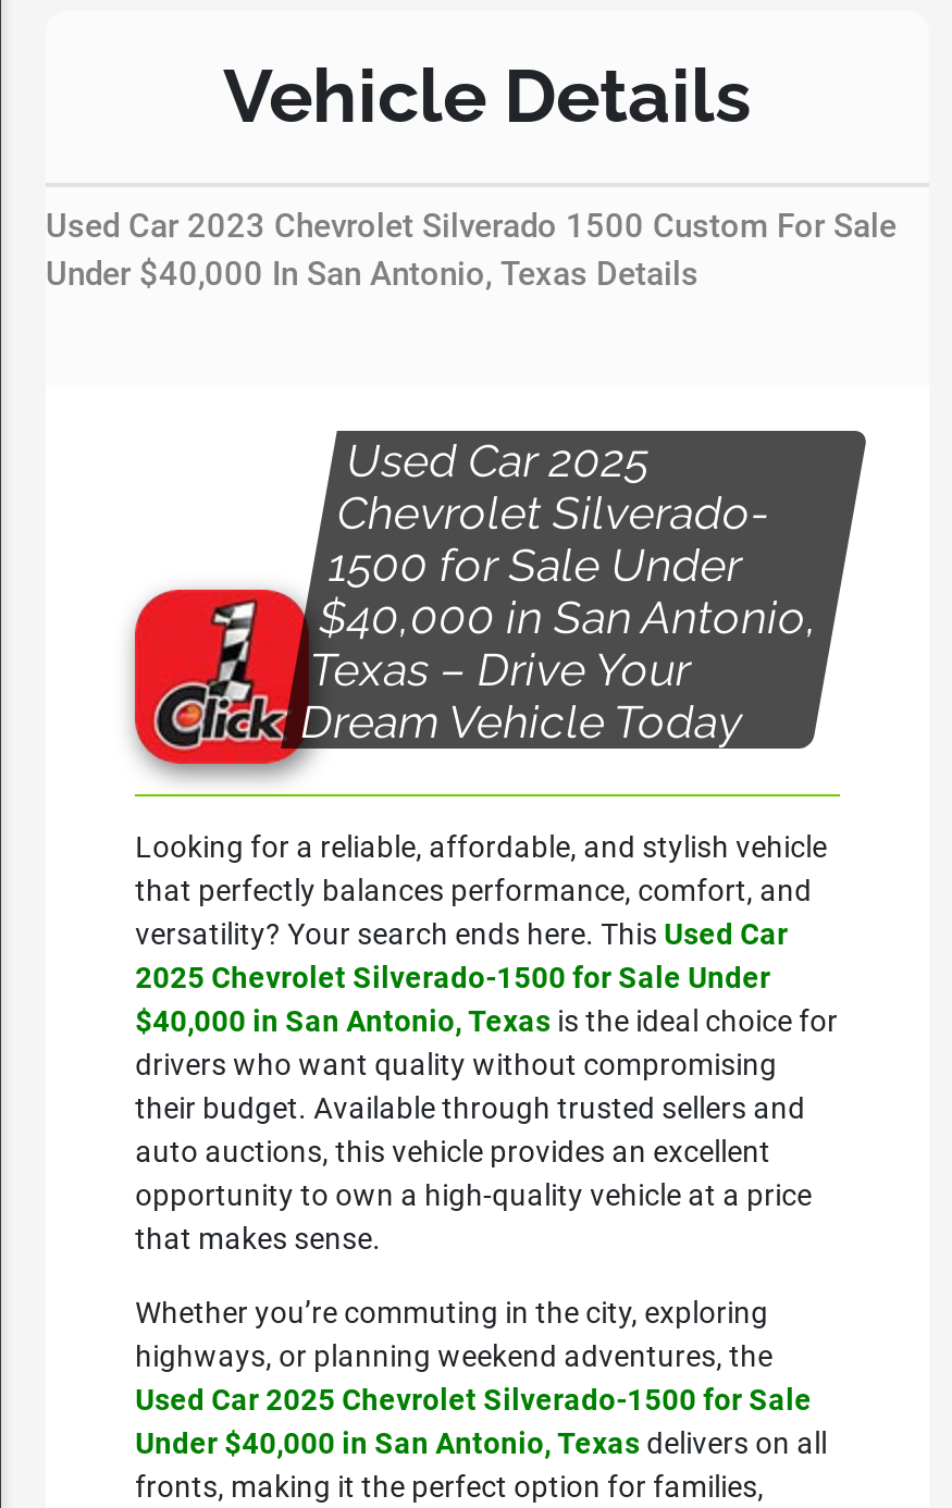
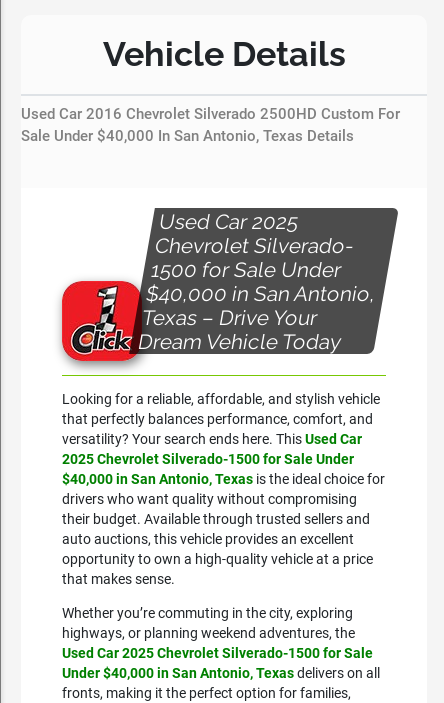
- Used Car 2023 Chevrolet Silverado 1500 Custom For Sale
- Under $40,000 In San Antonio, Texas Details
+ Used Car 2016 Chevrolet Silverado 2500HD Custom For
+ Sale Under $40,000 In San Antonio, Texas Details
